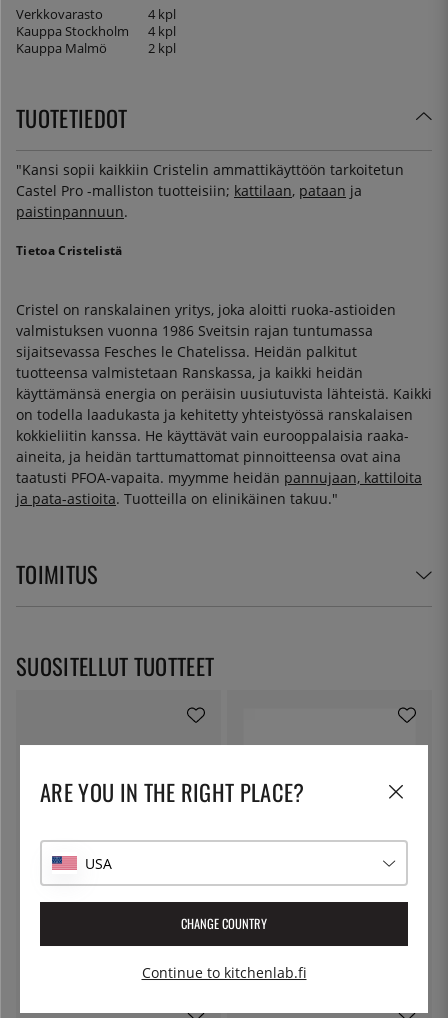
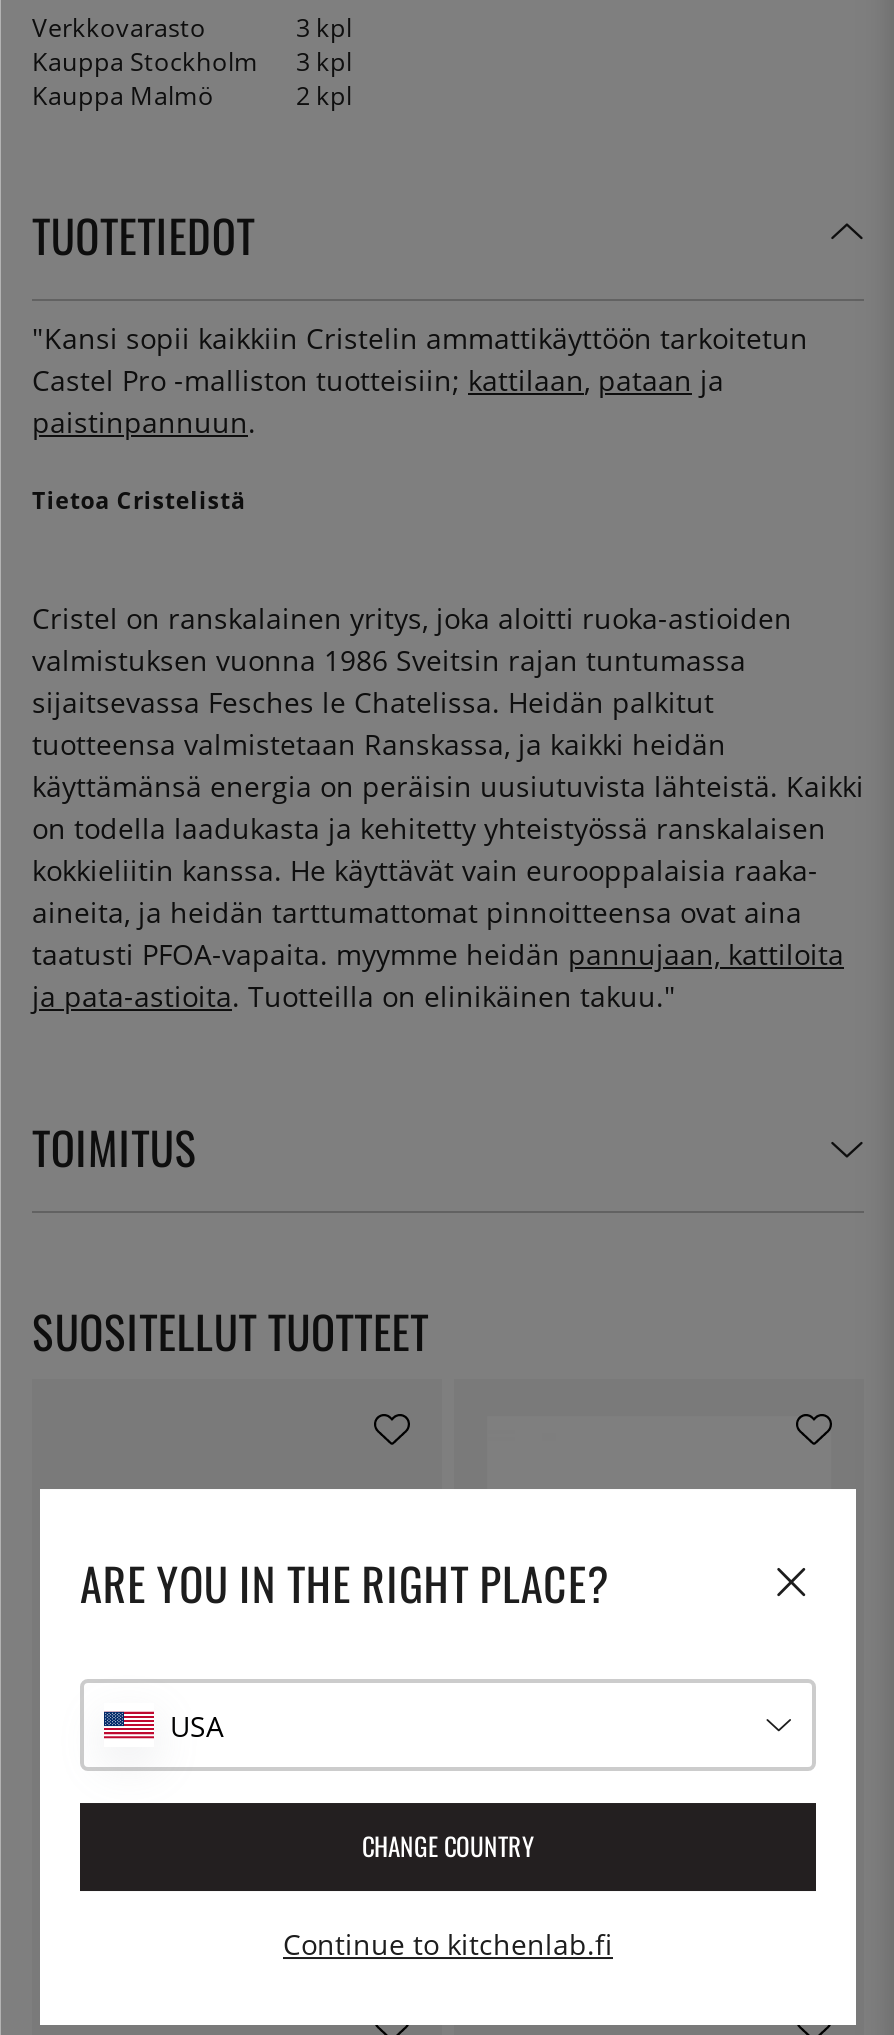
- 4 kpl
+ 3 kpl

- Kauppa Stockholm 4 kpl
+ Kauppa Stockholm 3 kpl
